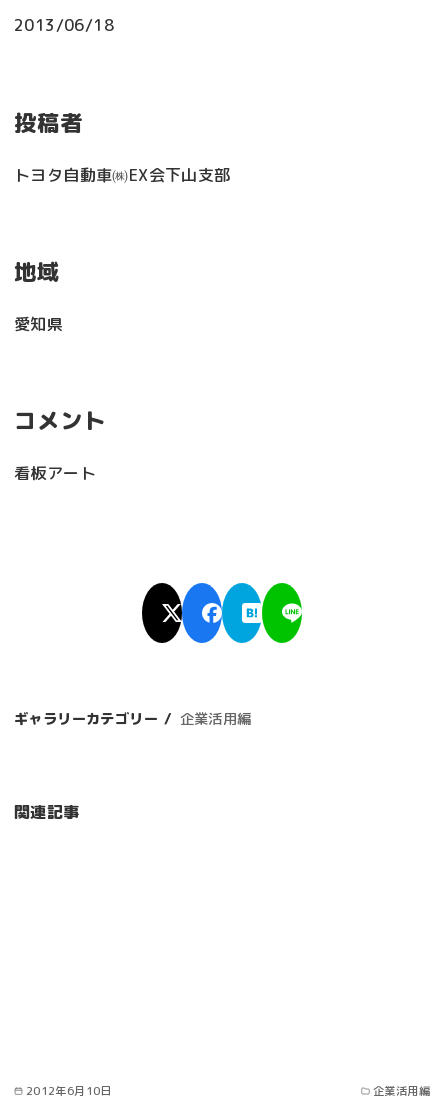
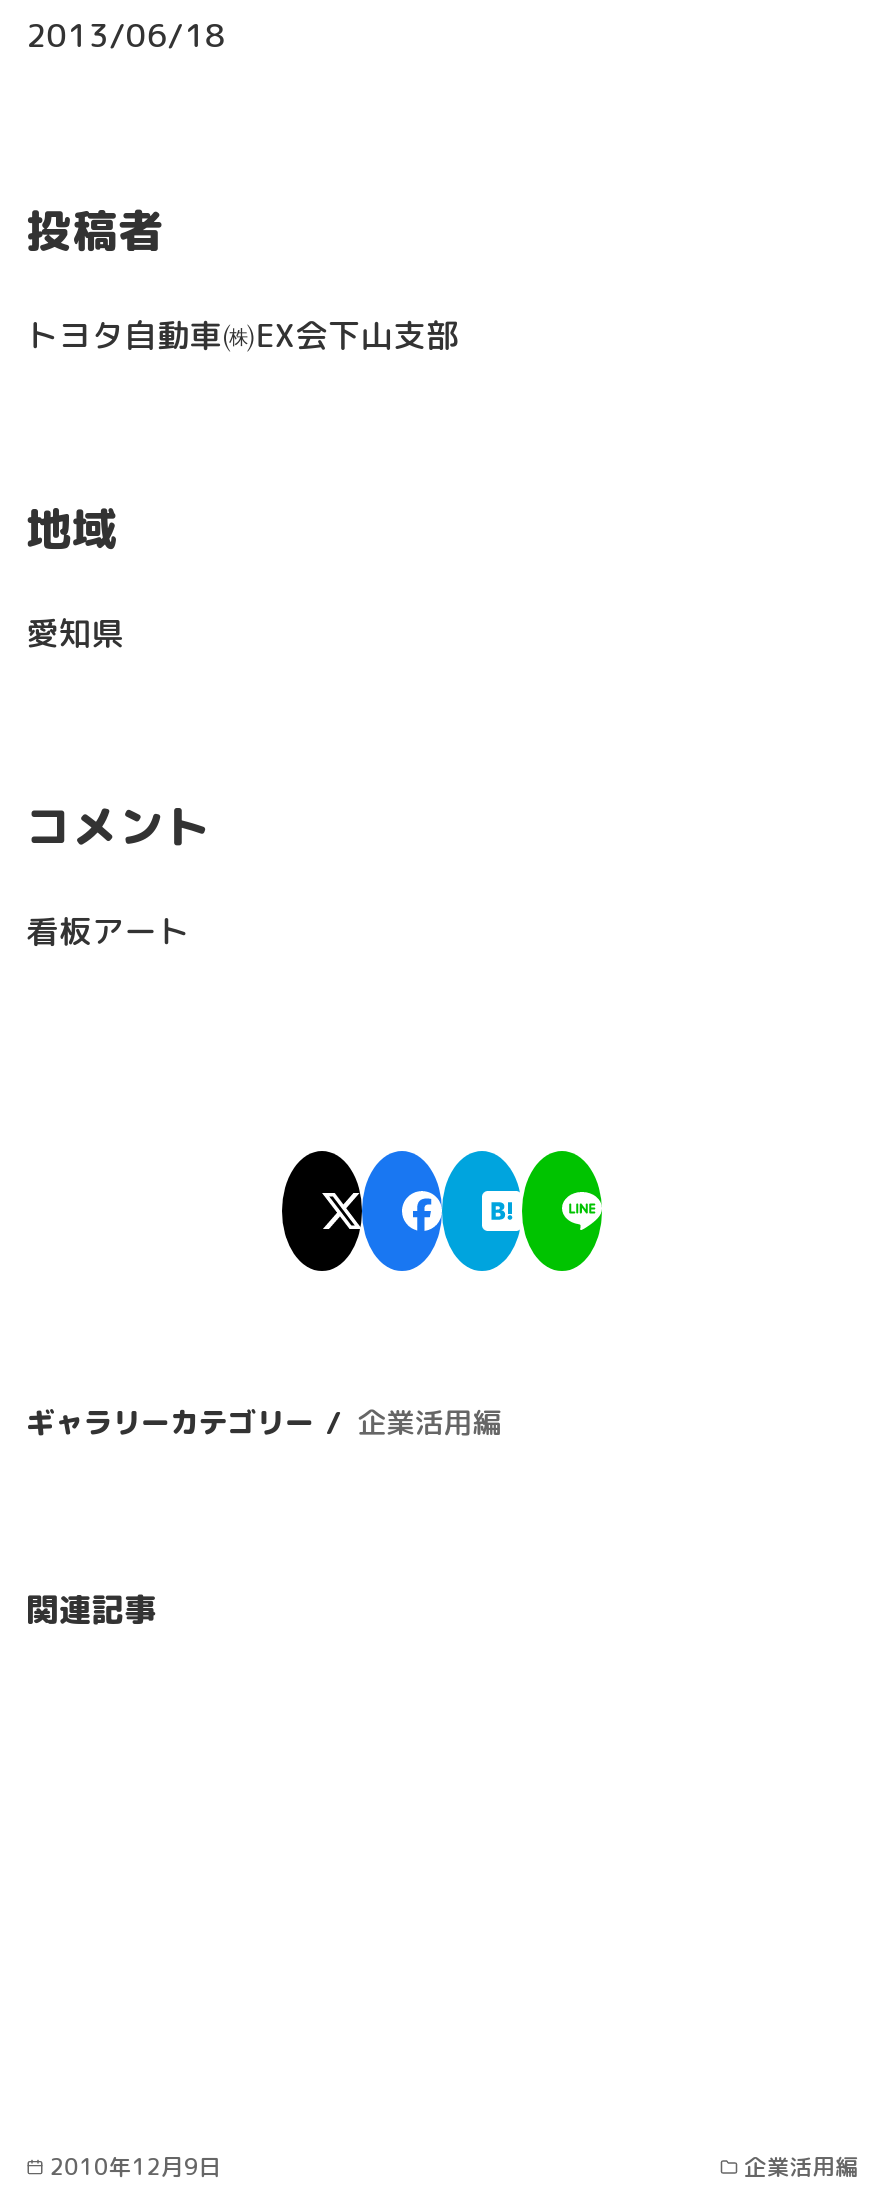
- 2012年6月10日
+ 2010年12月9日
